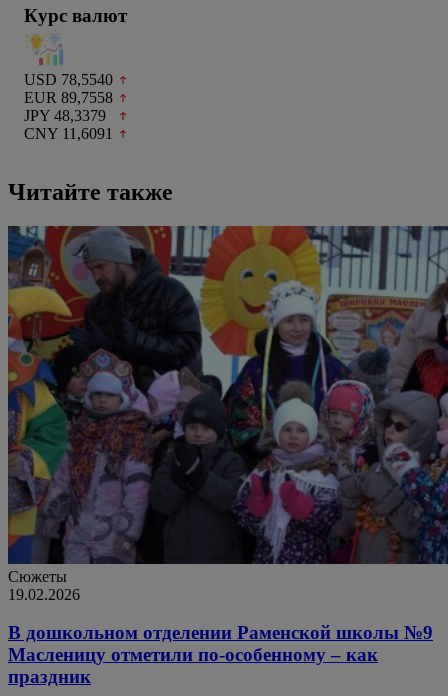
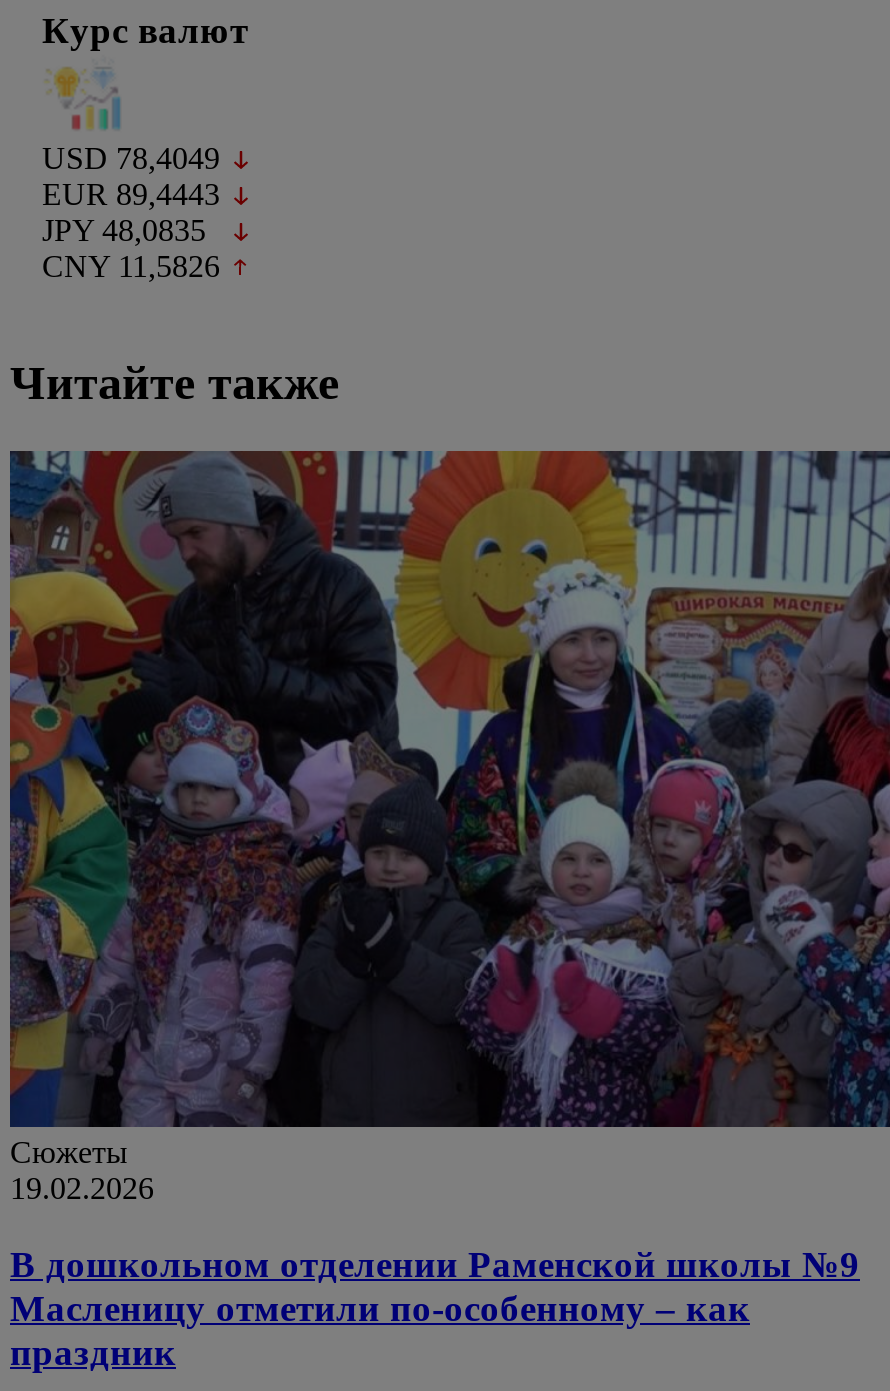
- USD 78,5540
+ USD 78,4049

- EUR 89,7558
+ EUR 89,4443

- JPY 48,3379
+ JPY 48,0835

- CNY 11,6091
+ CNY 11,5826
